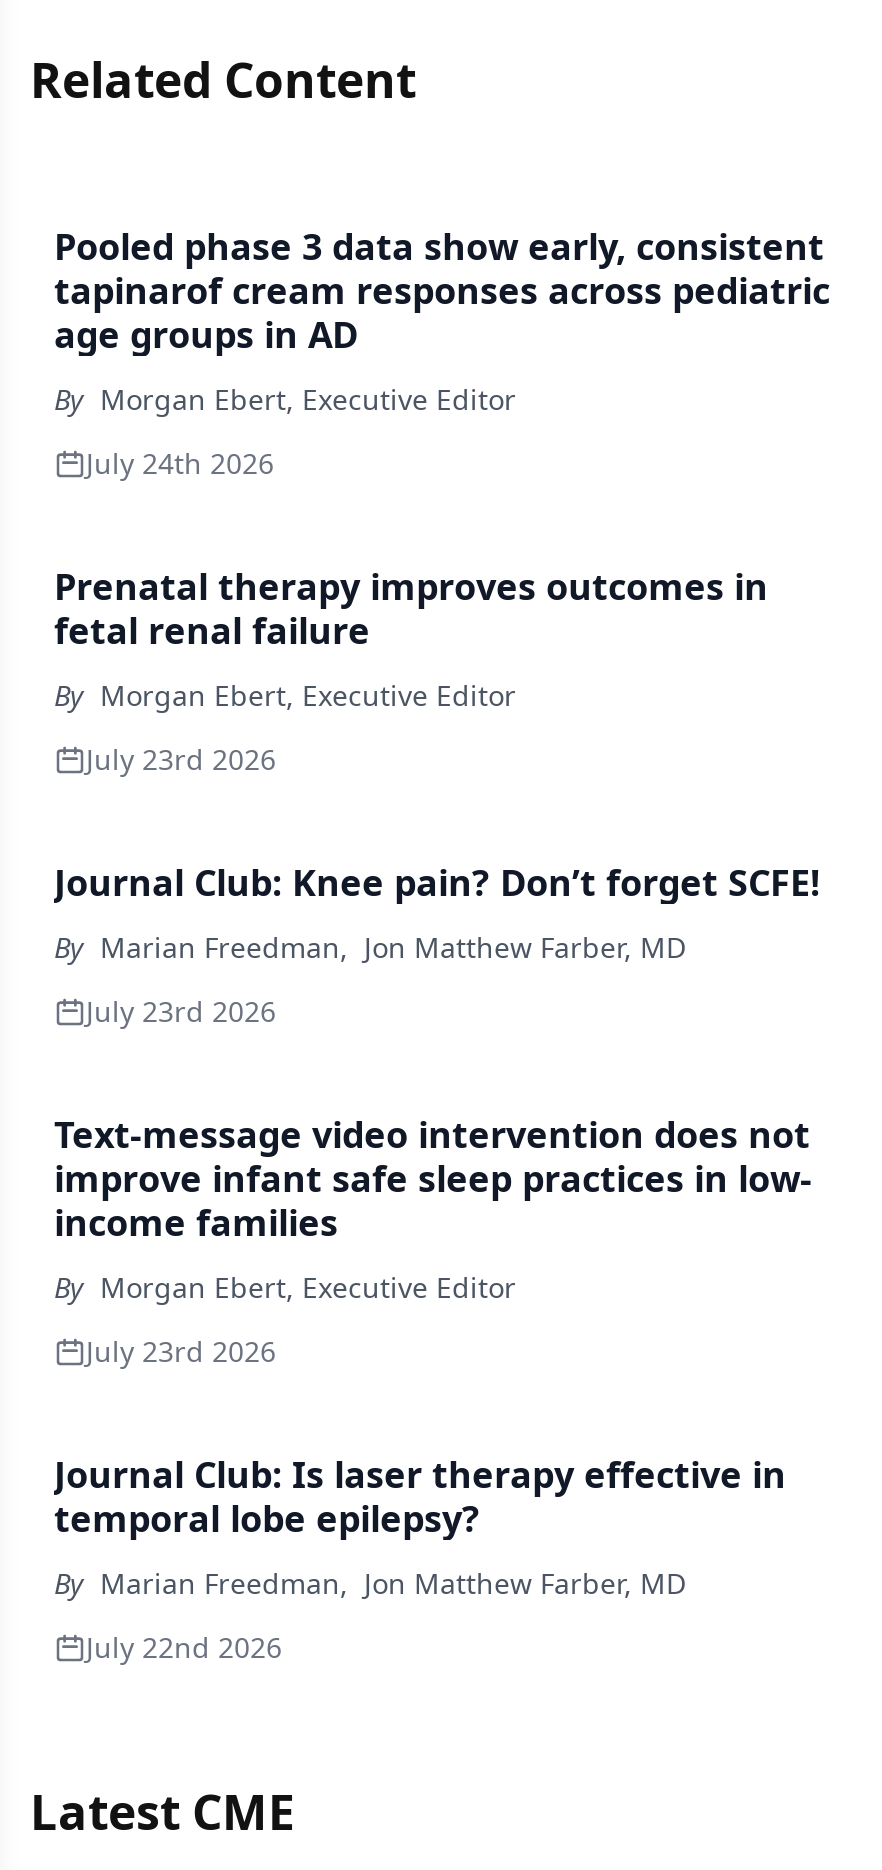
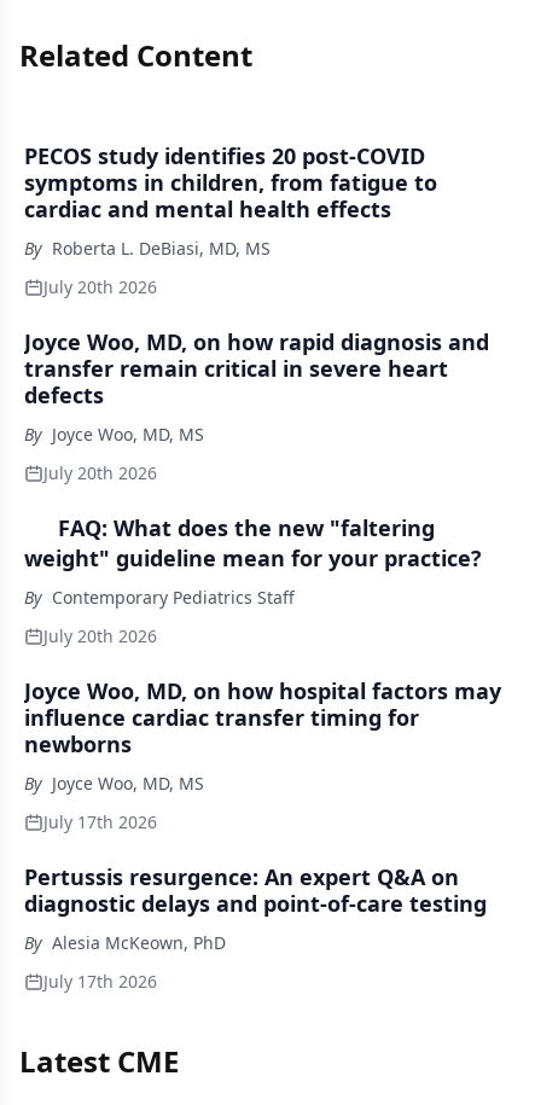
- Pooled phase 3 data show early, consistent
- tapinarof cream responses across pediatric
- age groups in AD
+ PECOS study identifies 20 post-COVID
+ symptoms in children, from fatigue to
+ cardiac and mental health effects

- By Morgan Ebert, Executive Editor
+ By Roberta L. DeBiasi, MD, MS

- July 24th 2026
+ July 20th 2026

- Prenatal therapy improves outcomes in
- fetal renal failure
+ Joyce Woo, MD, on how rapid diagnosis and
+ transfer remain critical in severe heart
+ defects

- By Morgan Ebert, Executive Editor
+ By Joyce Woo, MD, MS

- July 23rd 2026
+ July 20th 2026

- Journal Club: Knee pain? Don’t forget SCFE!
+ FAQ: What does the new "faltering
+ weight" guideline mean for your practice?

- By Marian Freedman, Jon Matthew Farber, MD
+ By Contemporary Pediatrics Staff

- July 23rd 2026
+ July 20th 2026

- Text-message video intervention does not
- improve infant safe sleep practices in low-
- income families
+ Joyce Woo, MD, on how hospital factors may
+ influence cardiac transfer timing for
+ newborns

- By Morgan Ebert, Executive Editor
+ By Joyce Woo, MD, MS

- July 23rd 2026
+ July 17th 2026

- Journal Club: Is laser therapy effective in
- temporal lobe epilepsy?
+ Pertussis resurgence: An expert Q&A on
+ diagnostic delays and point-of-care testing

- By Marian Freedman, Jon Matthew Farber, MD
+ By Alesia McKeown, PhD

- July 22nd 2026
+ July 17th 2026
